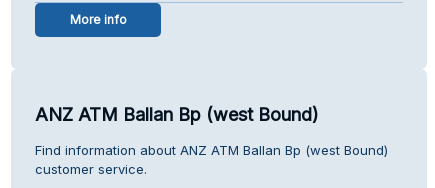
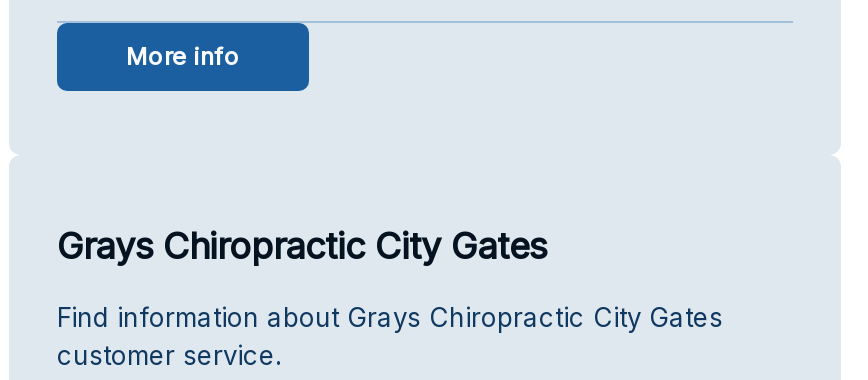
- ANZ ATM Ballan Bp (west Bound)
+ Grays Chiropractic City Gates

- Find information about ANZ ATM Ballan Bp (west Bound)
+ Find information about Grays Chiropractic City Gates
